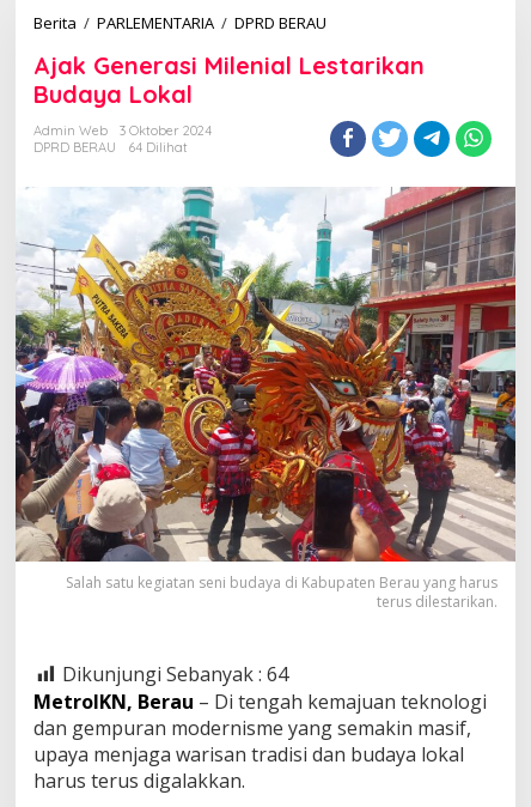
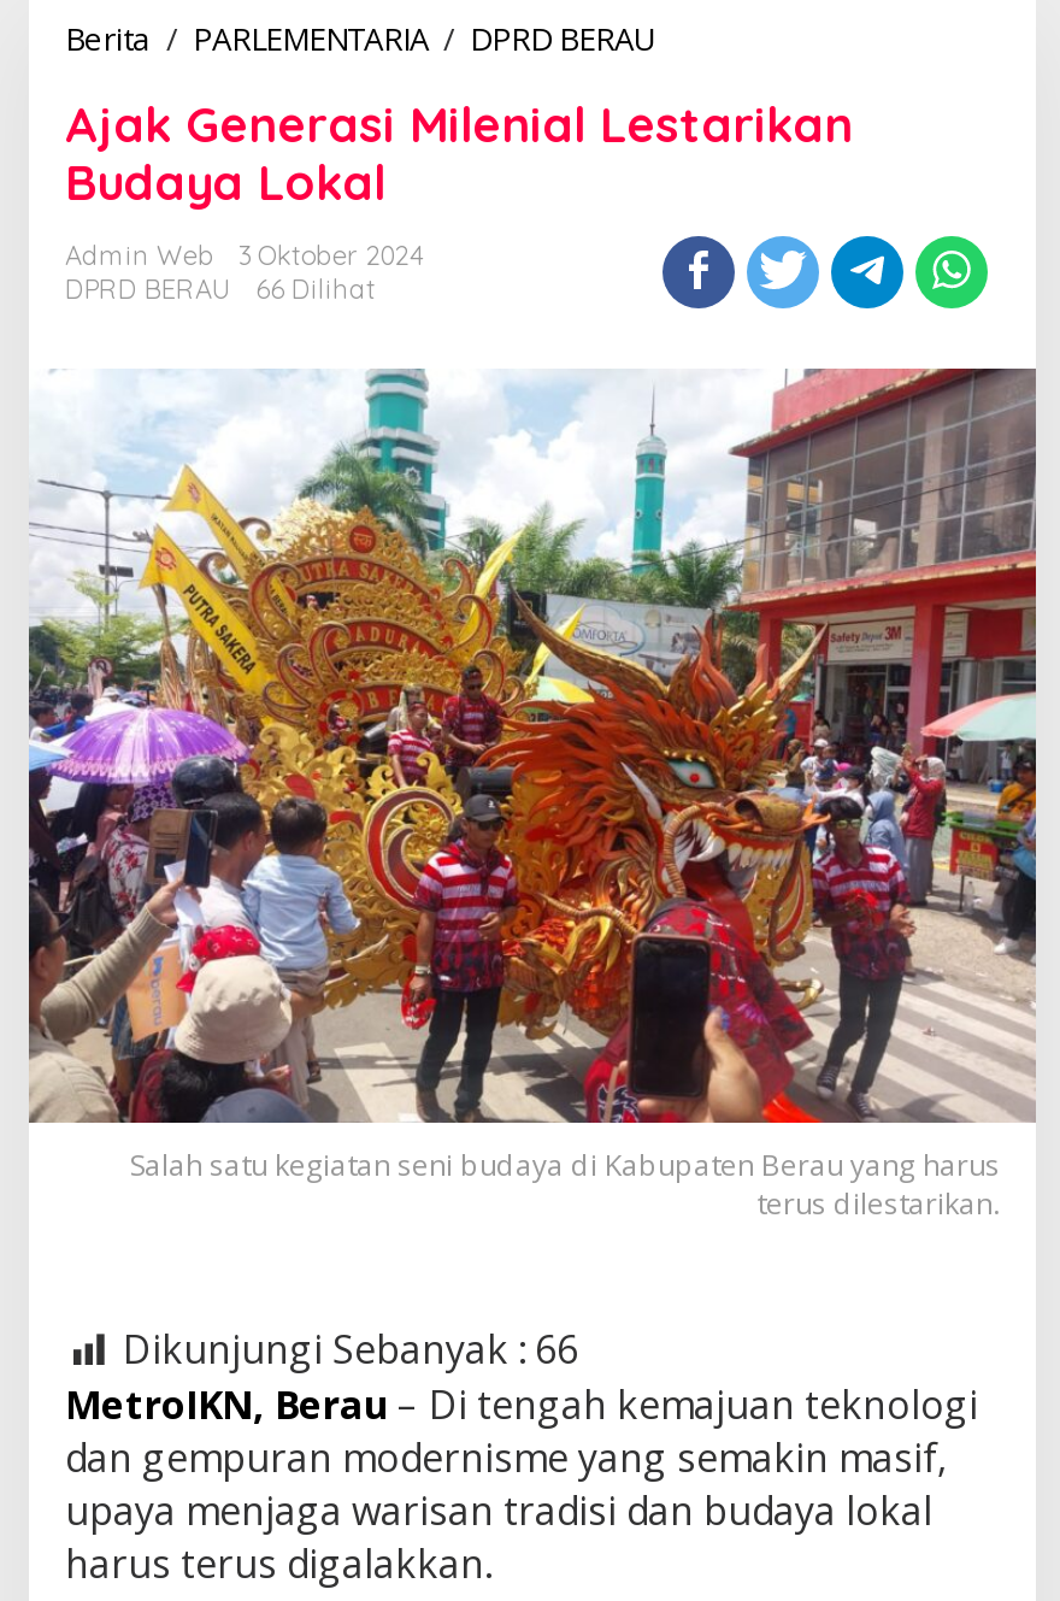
- DPRD BERAU 64 Dilihat
+ DPRD BERAU 66 Dilihat

- Dikunjungi Sebanyak : 64
+ Dikunjungi Sebanyak : 66
